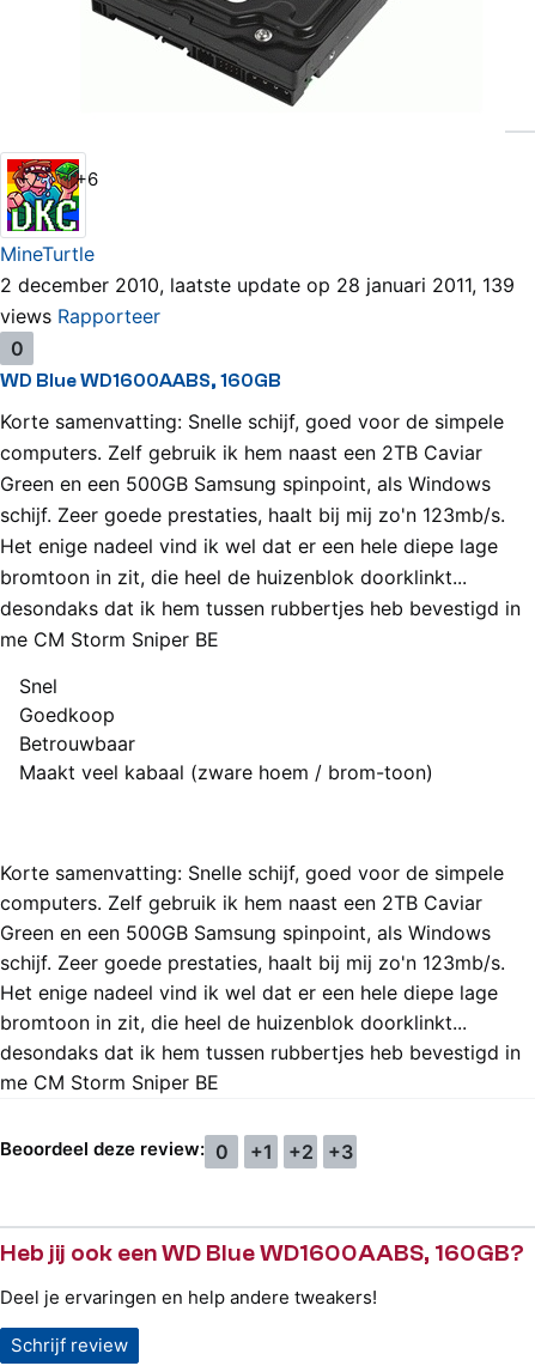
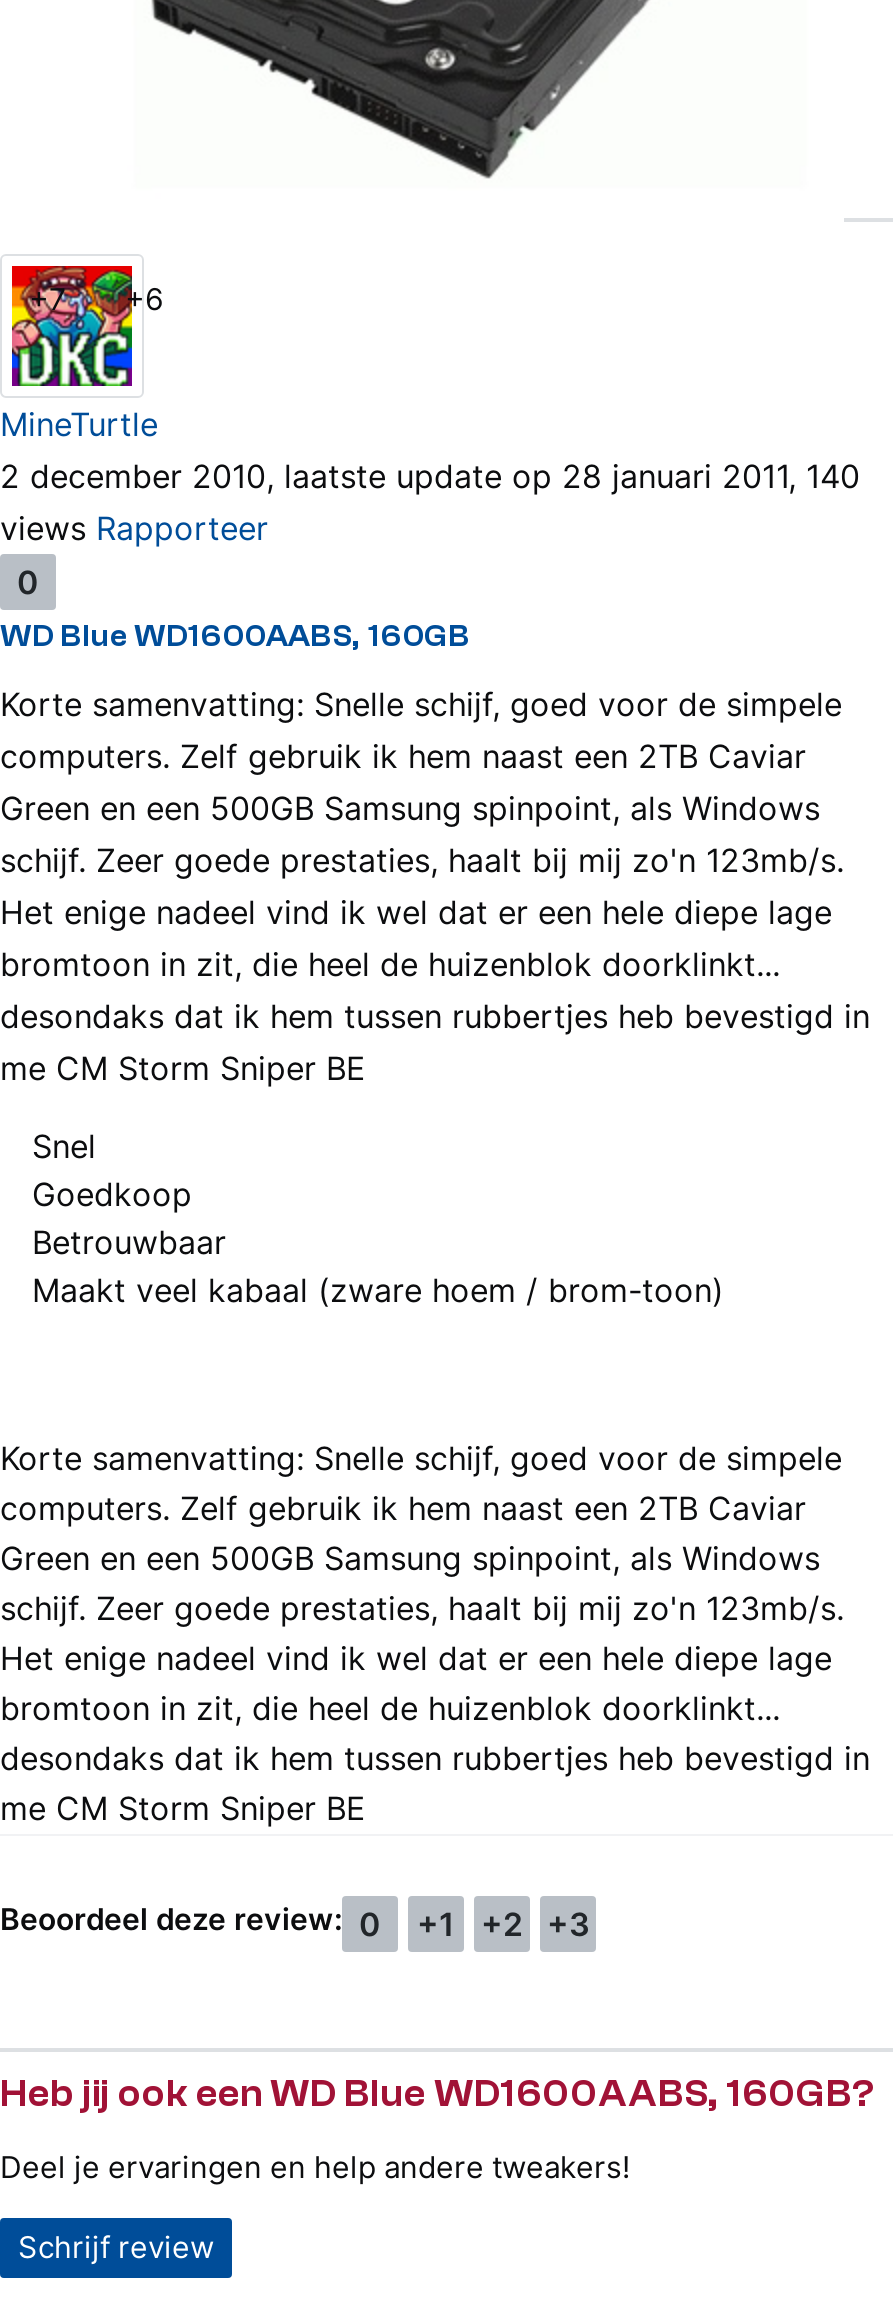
- 2 december 2010, laatste update op 28 januari 2011, 139
+ 2 december 2010, laatste update op 28 januari 2011, 140
